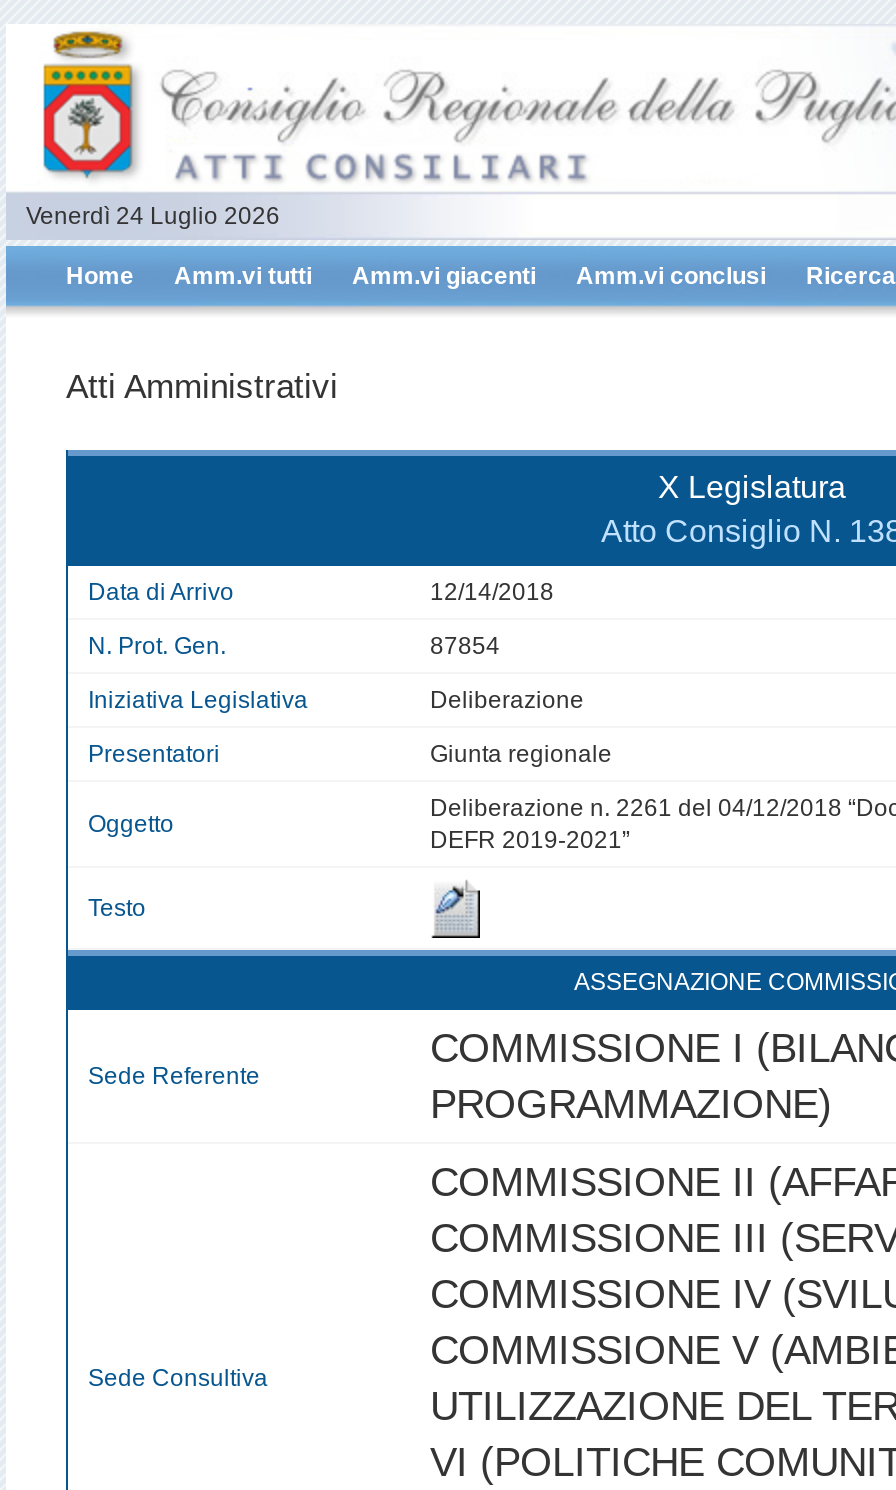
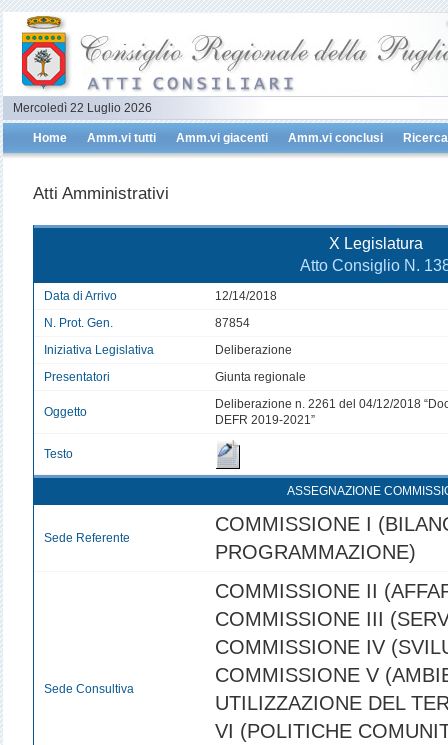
- Venerdì 24 Luglio 2026
+ Mercoledì 22 Luglio 2026
